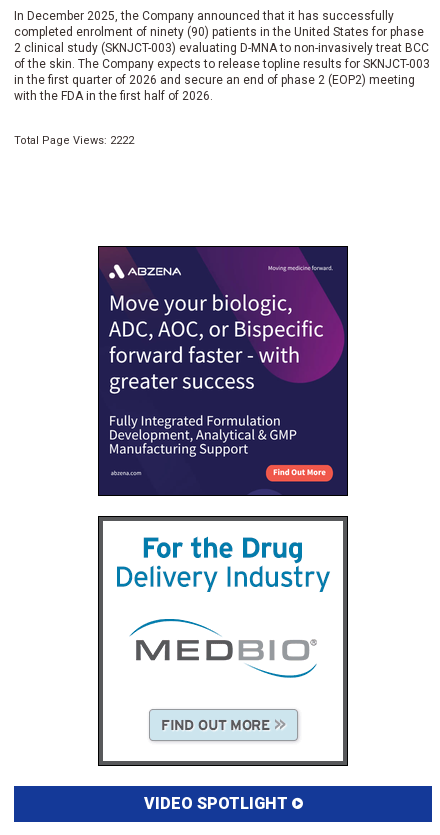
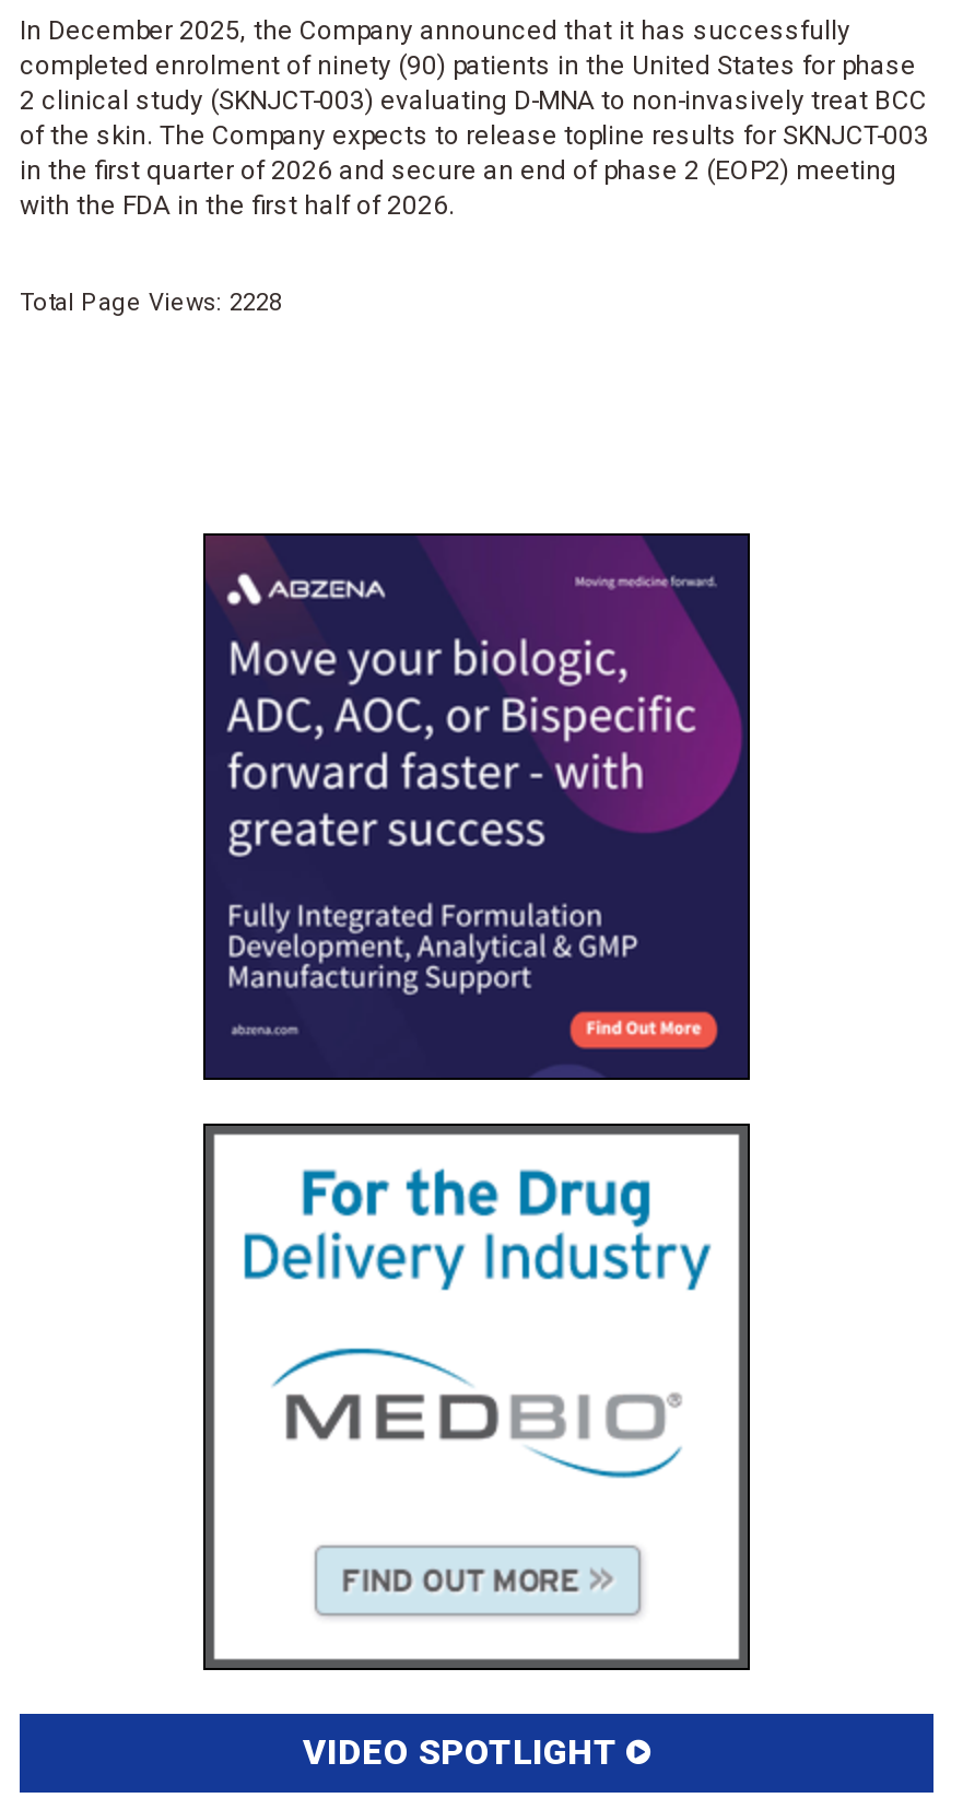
- Total Page Views: 2222
+ Total Page Views: 2228
